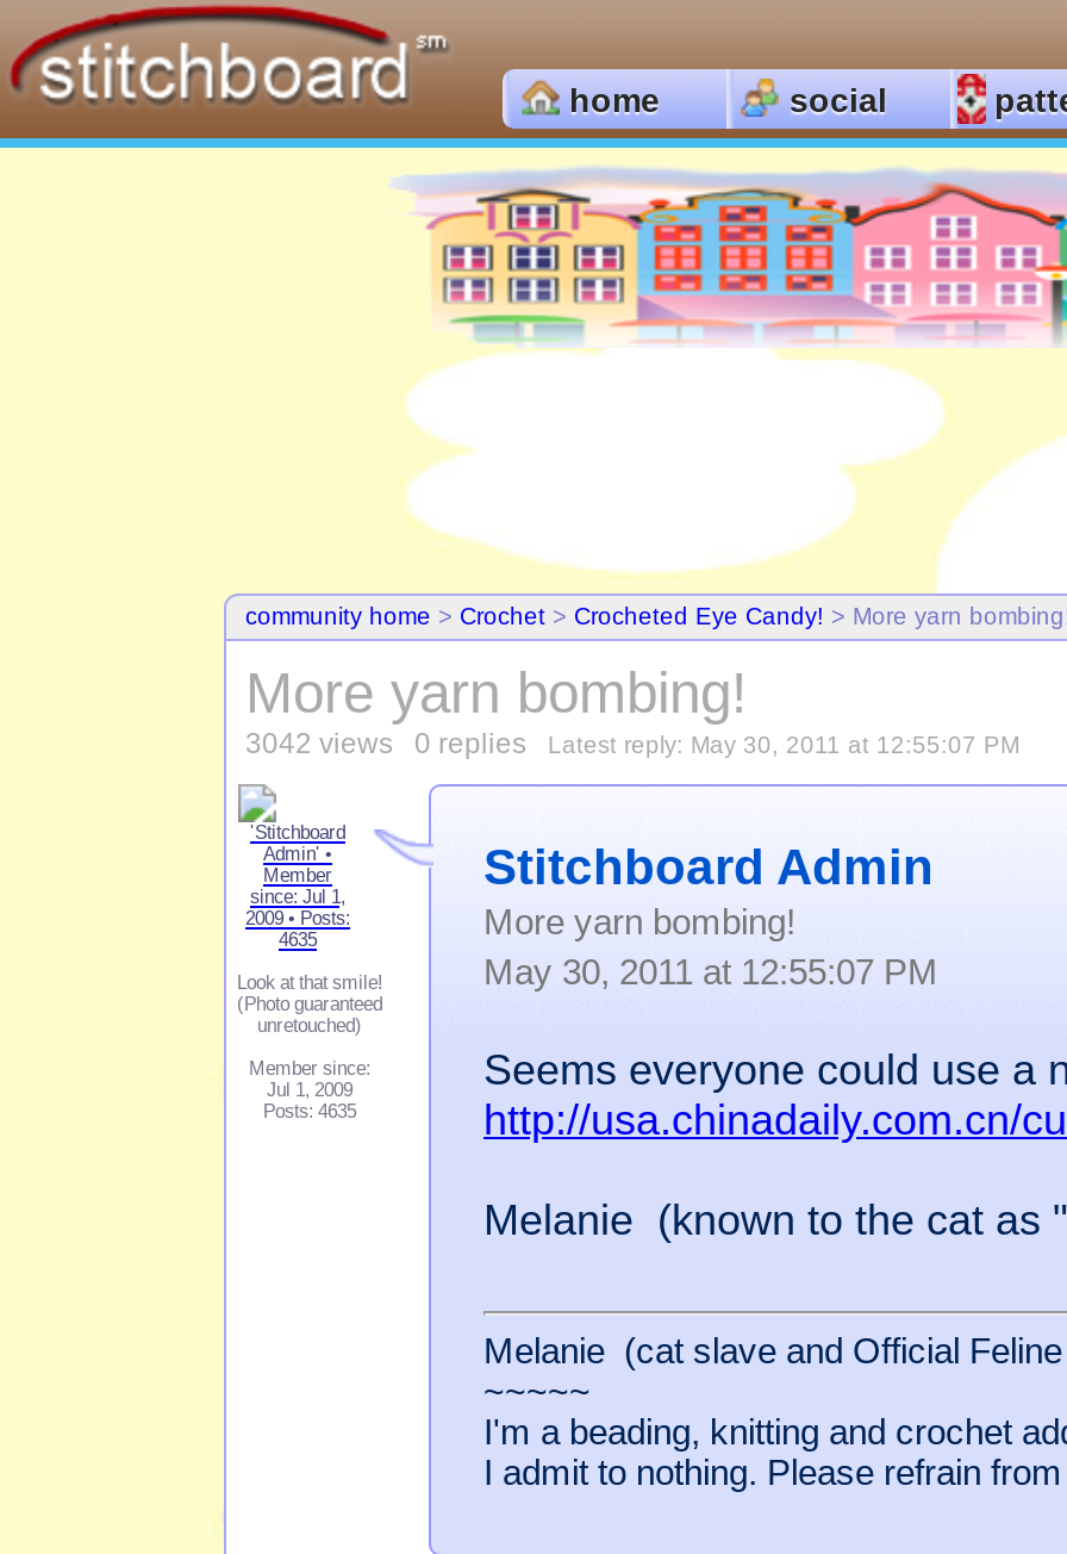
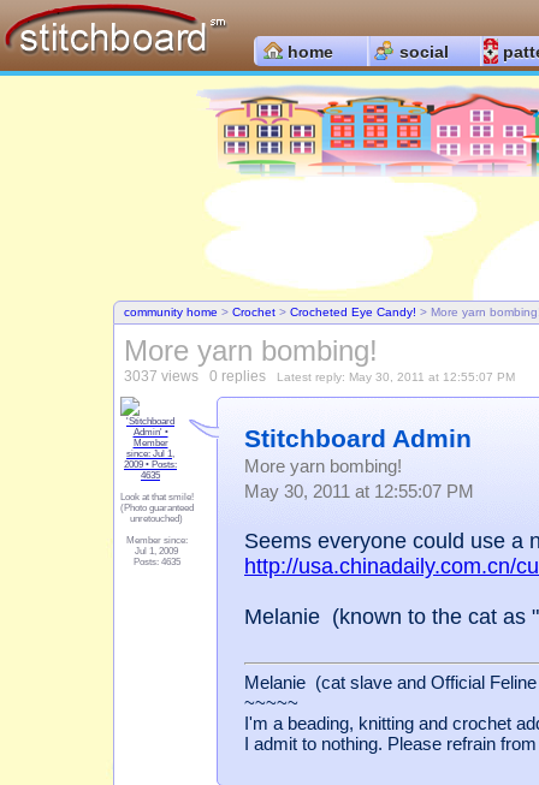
- 3042 views 0 replies Latest reply: May 30, 2011 at 12:55:07 PM
+ 3037 views 0 replies Latest reply: May 30, 2011 at 12:55:07 PM
